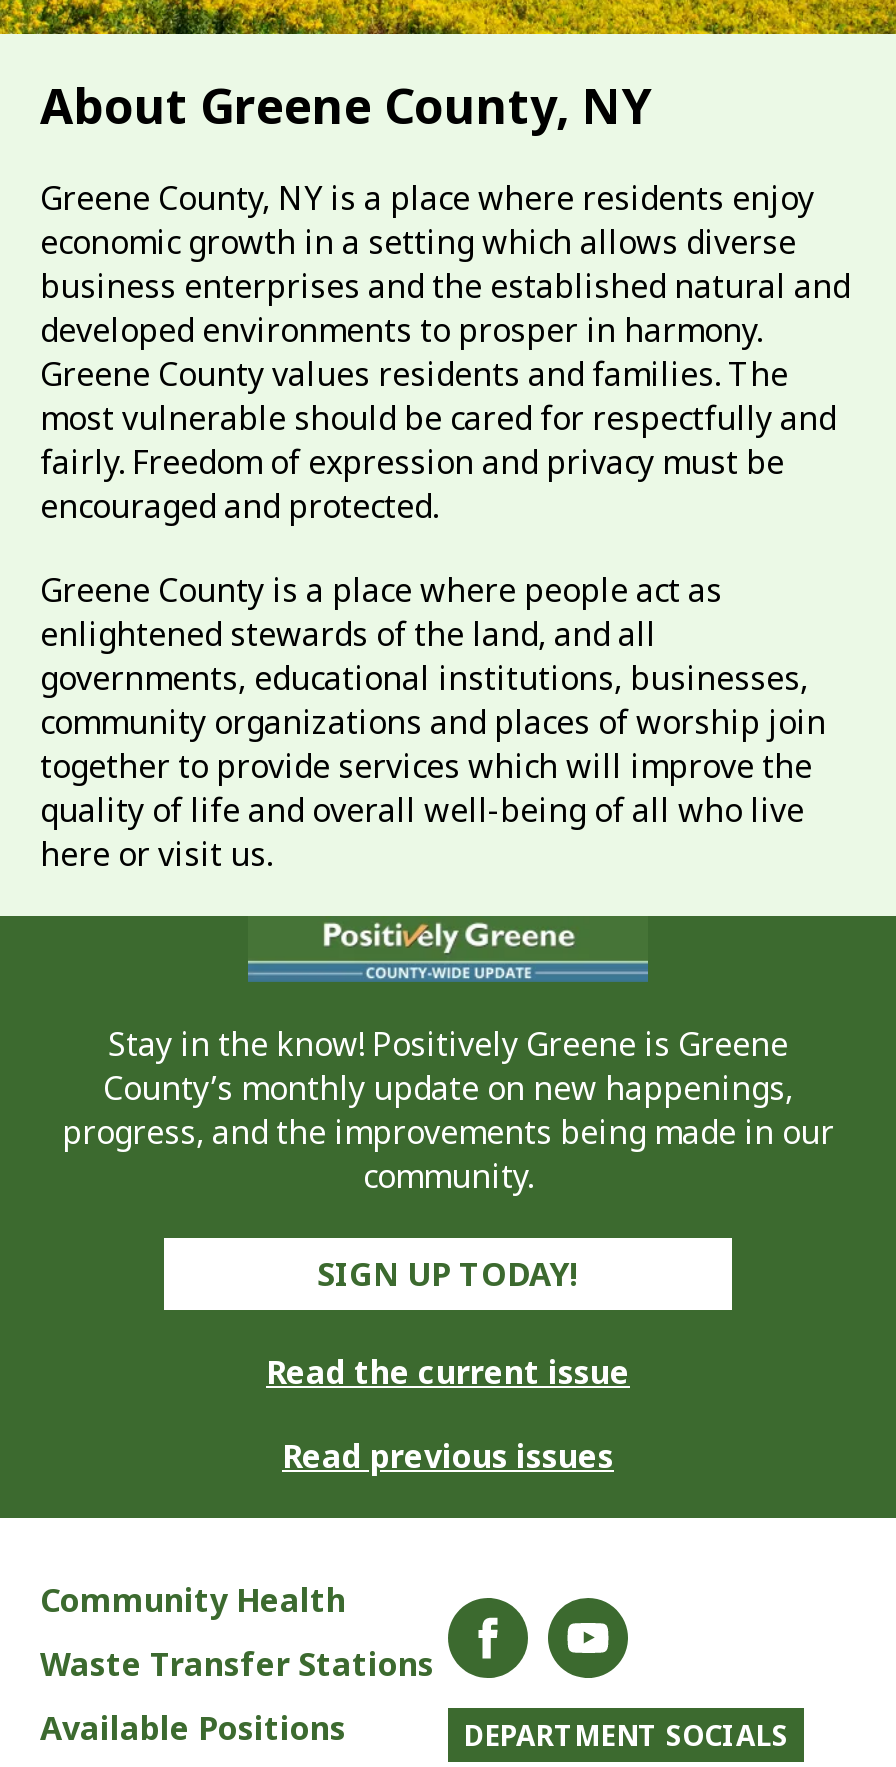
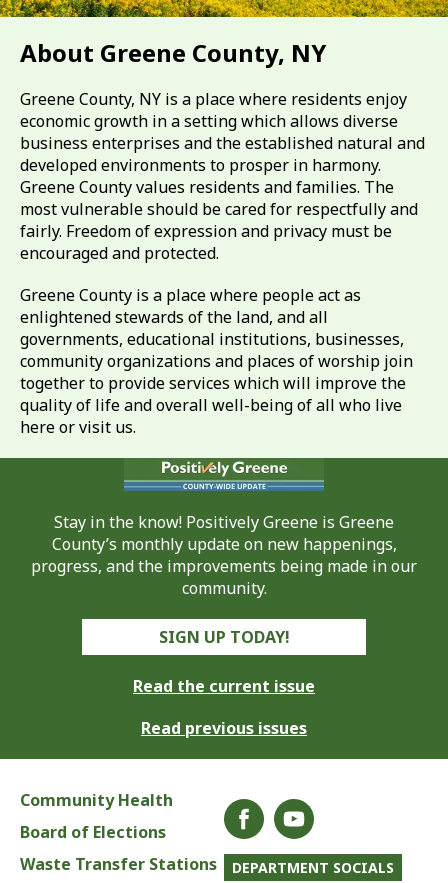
+ Board of Elections

moved down: Waste Transfer Stations

- Available Positions
